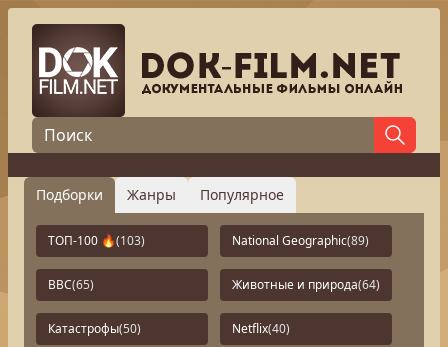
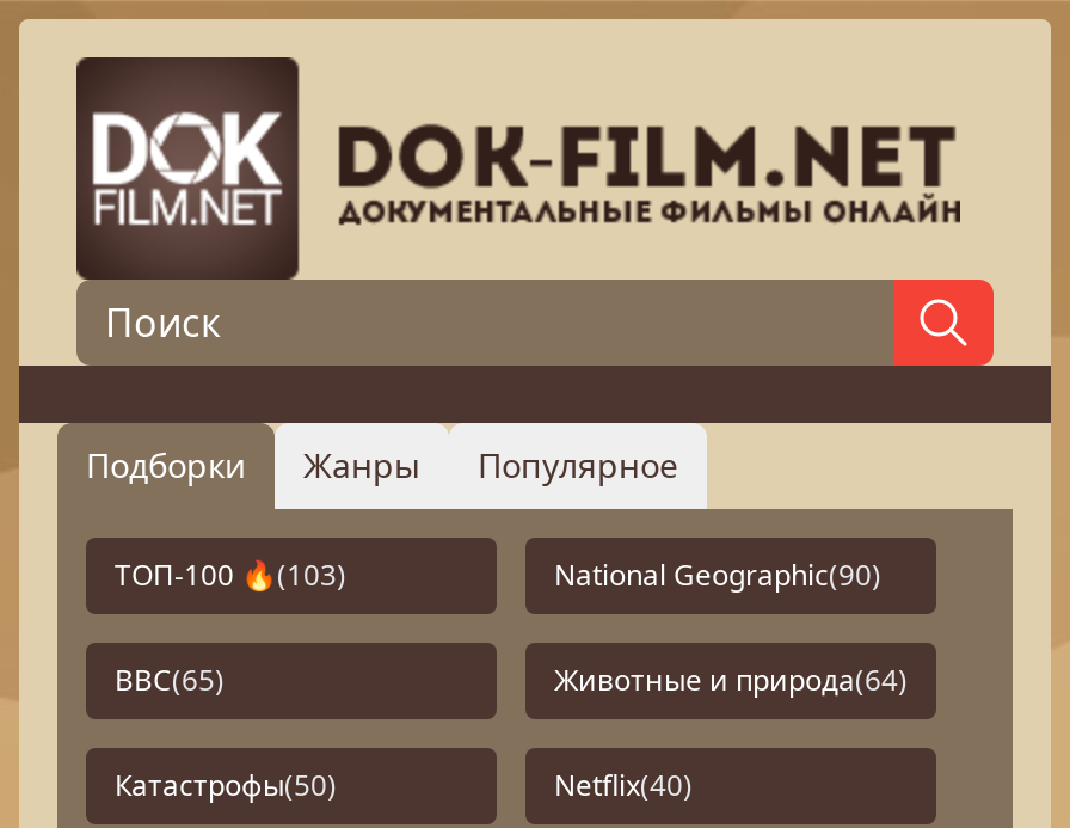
- National Geographic(89)
+ National Geographic(90)
